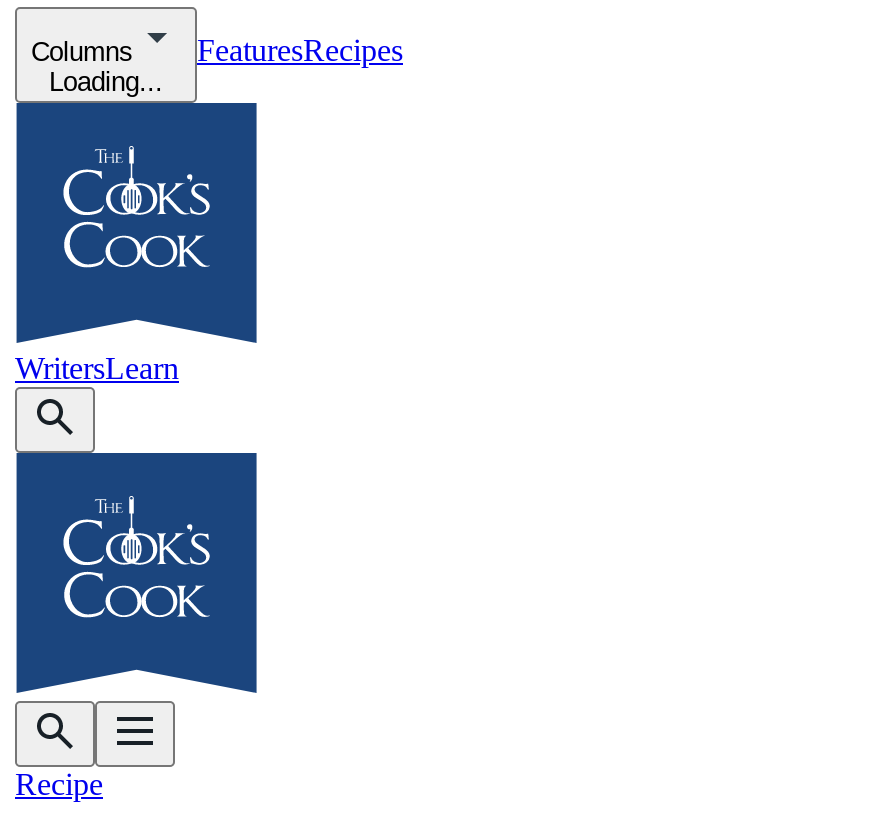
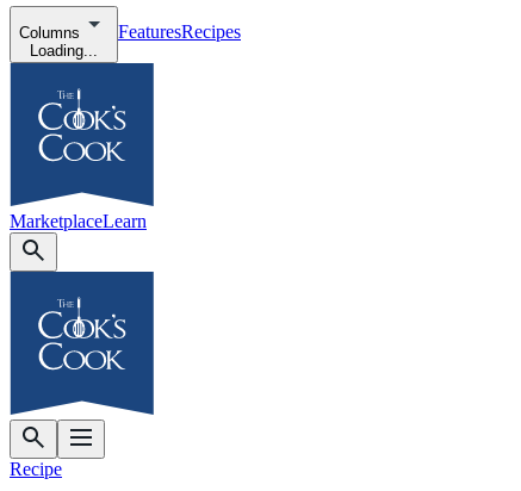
- WritersLearn
+ MarketplaceLearn
